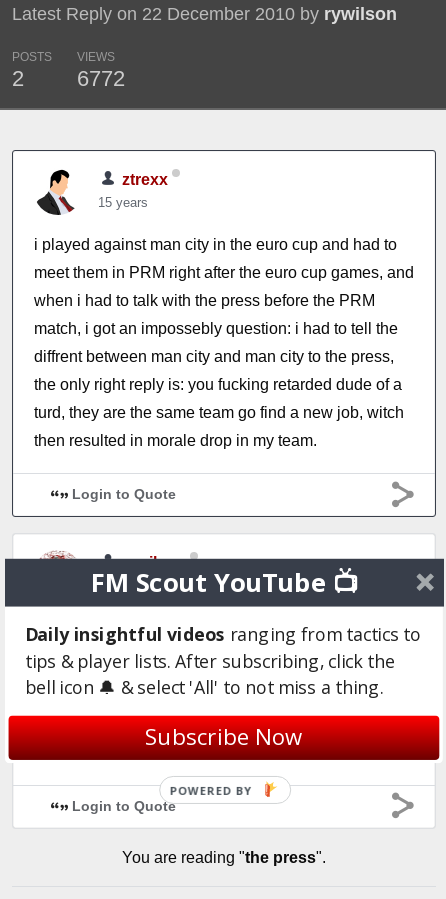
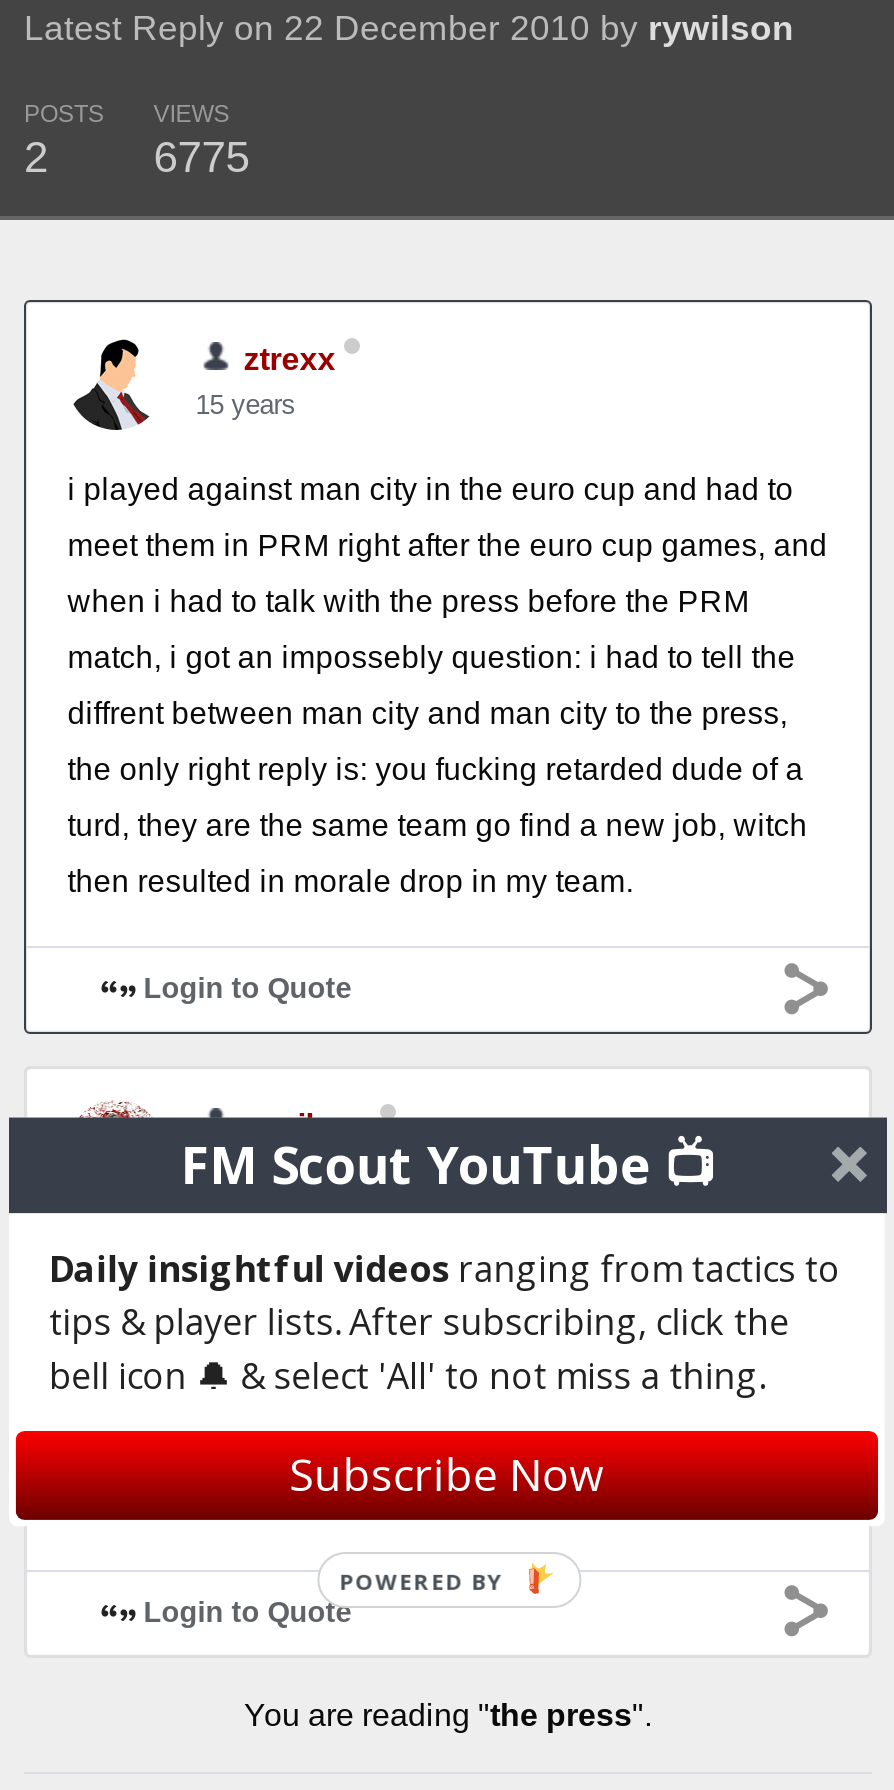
- 6772
+ 6775
